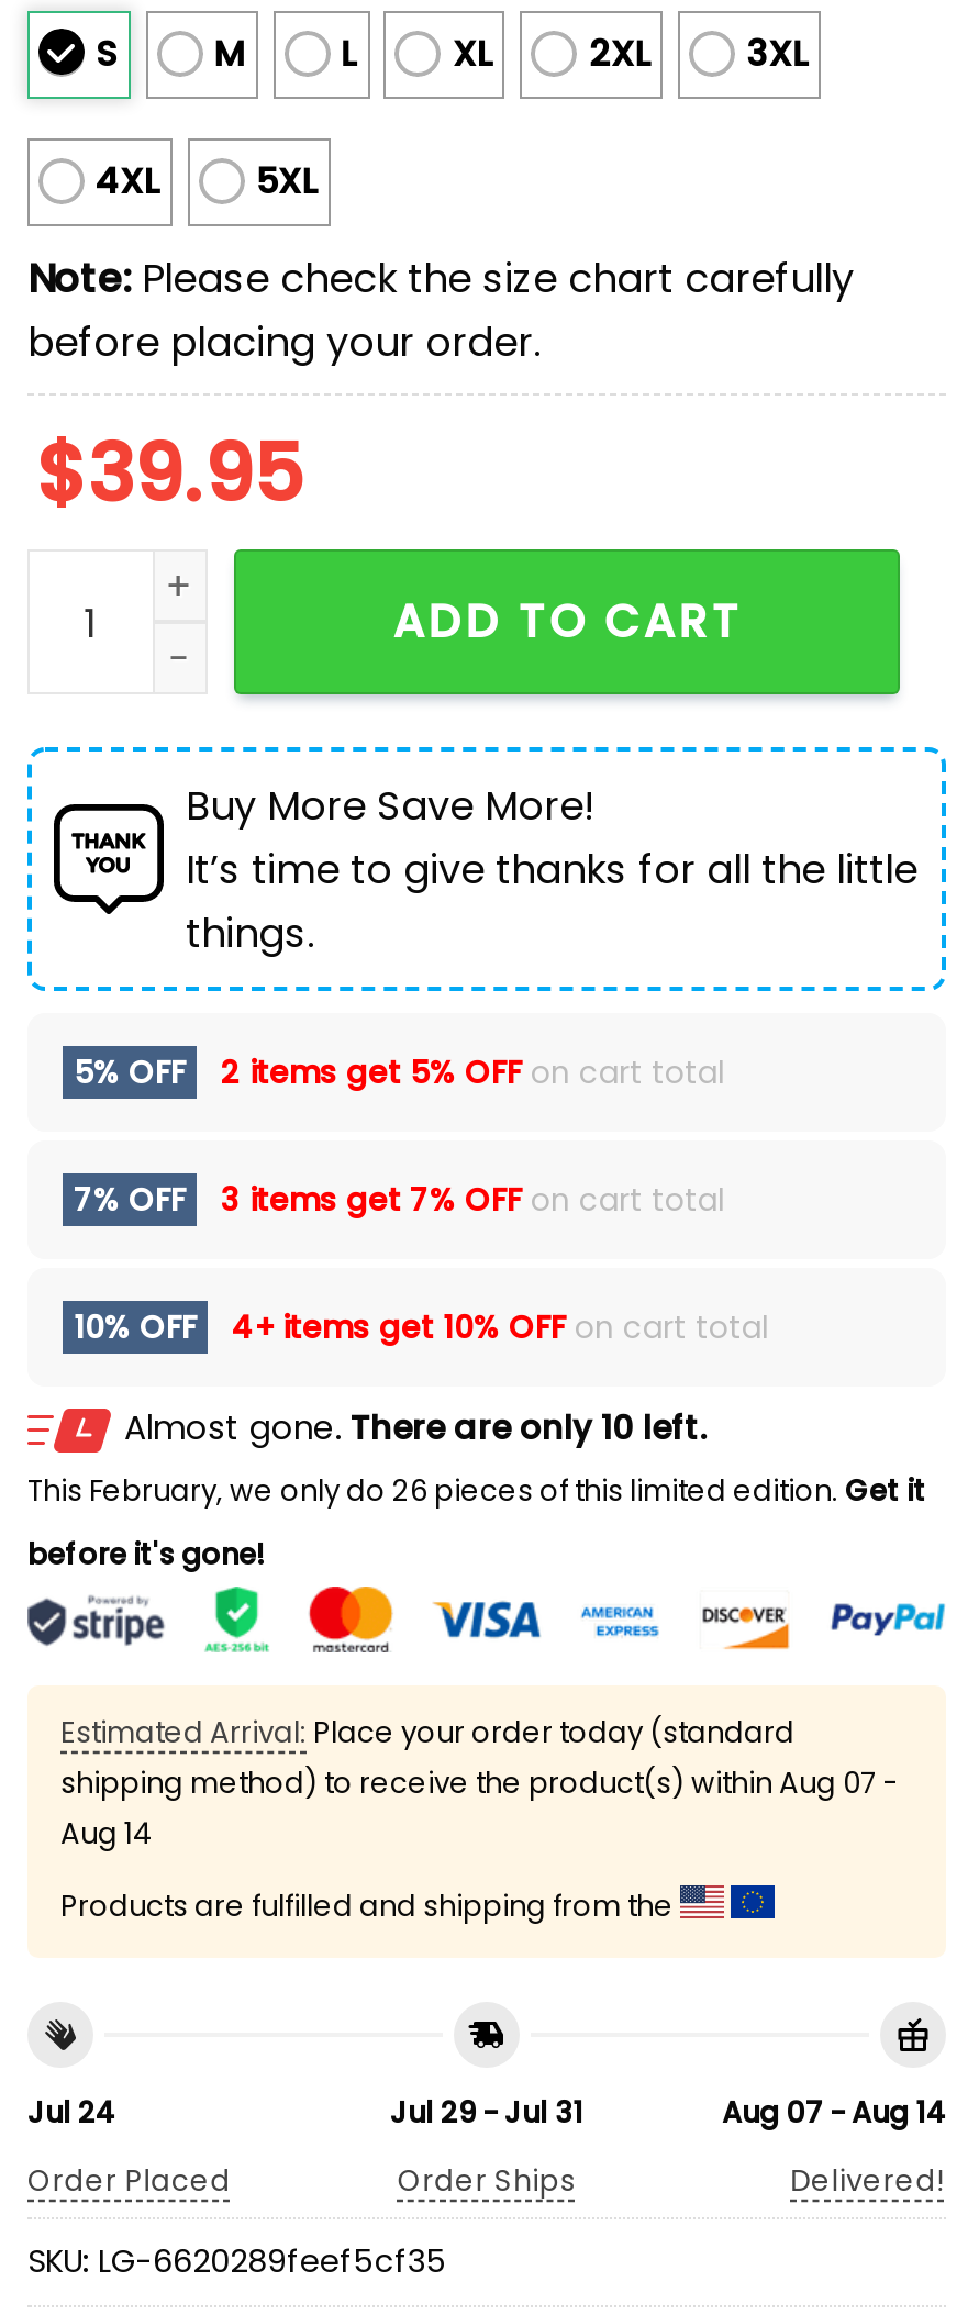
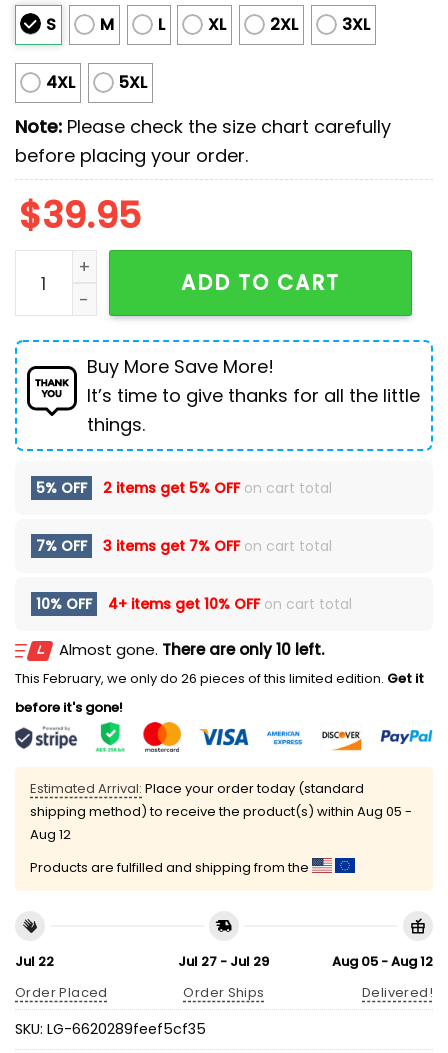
- shipping method) to receive the product(s) within Aug 07 -
+ shipping method) to receive the product(s) within Aug 05 -

- Aug 14
+ Aug 12

- Jul 24
+ Jul 22

- Jul 29 - Jul 31
+ Jul 27 - Jul 29

- Aug 07 - Aug 14
+ Aug 05 - Aug 12
